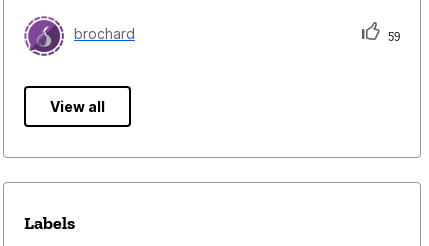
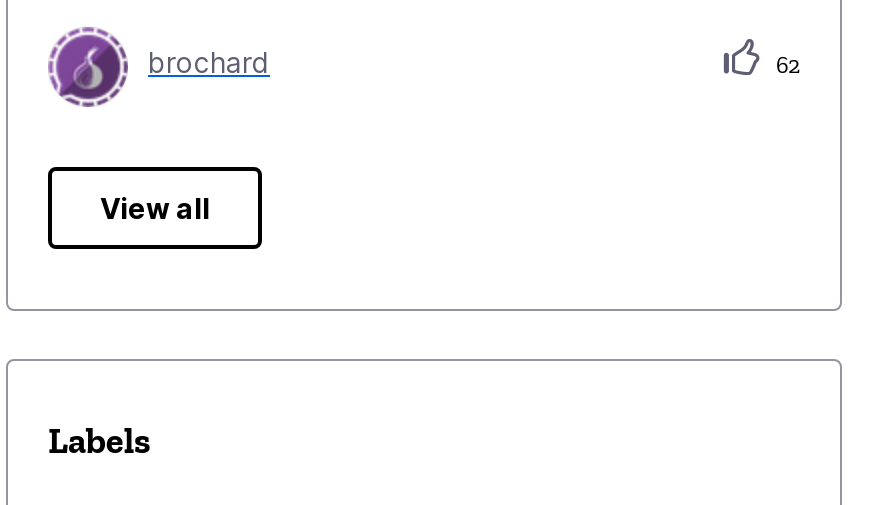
- 59
+ 62
